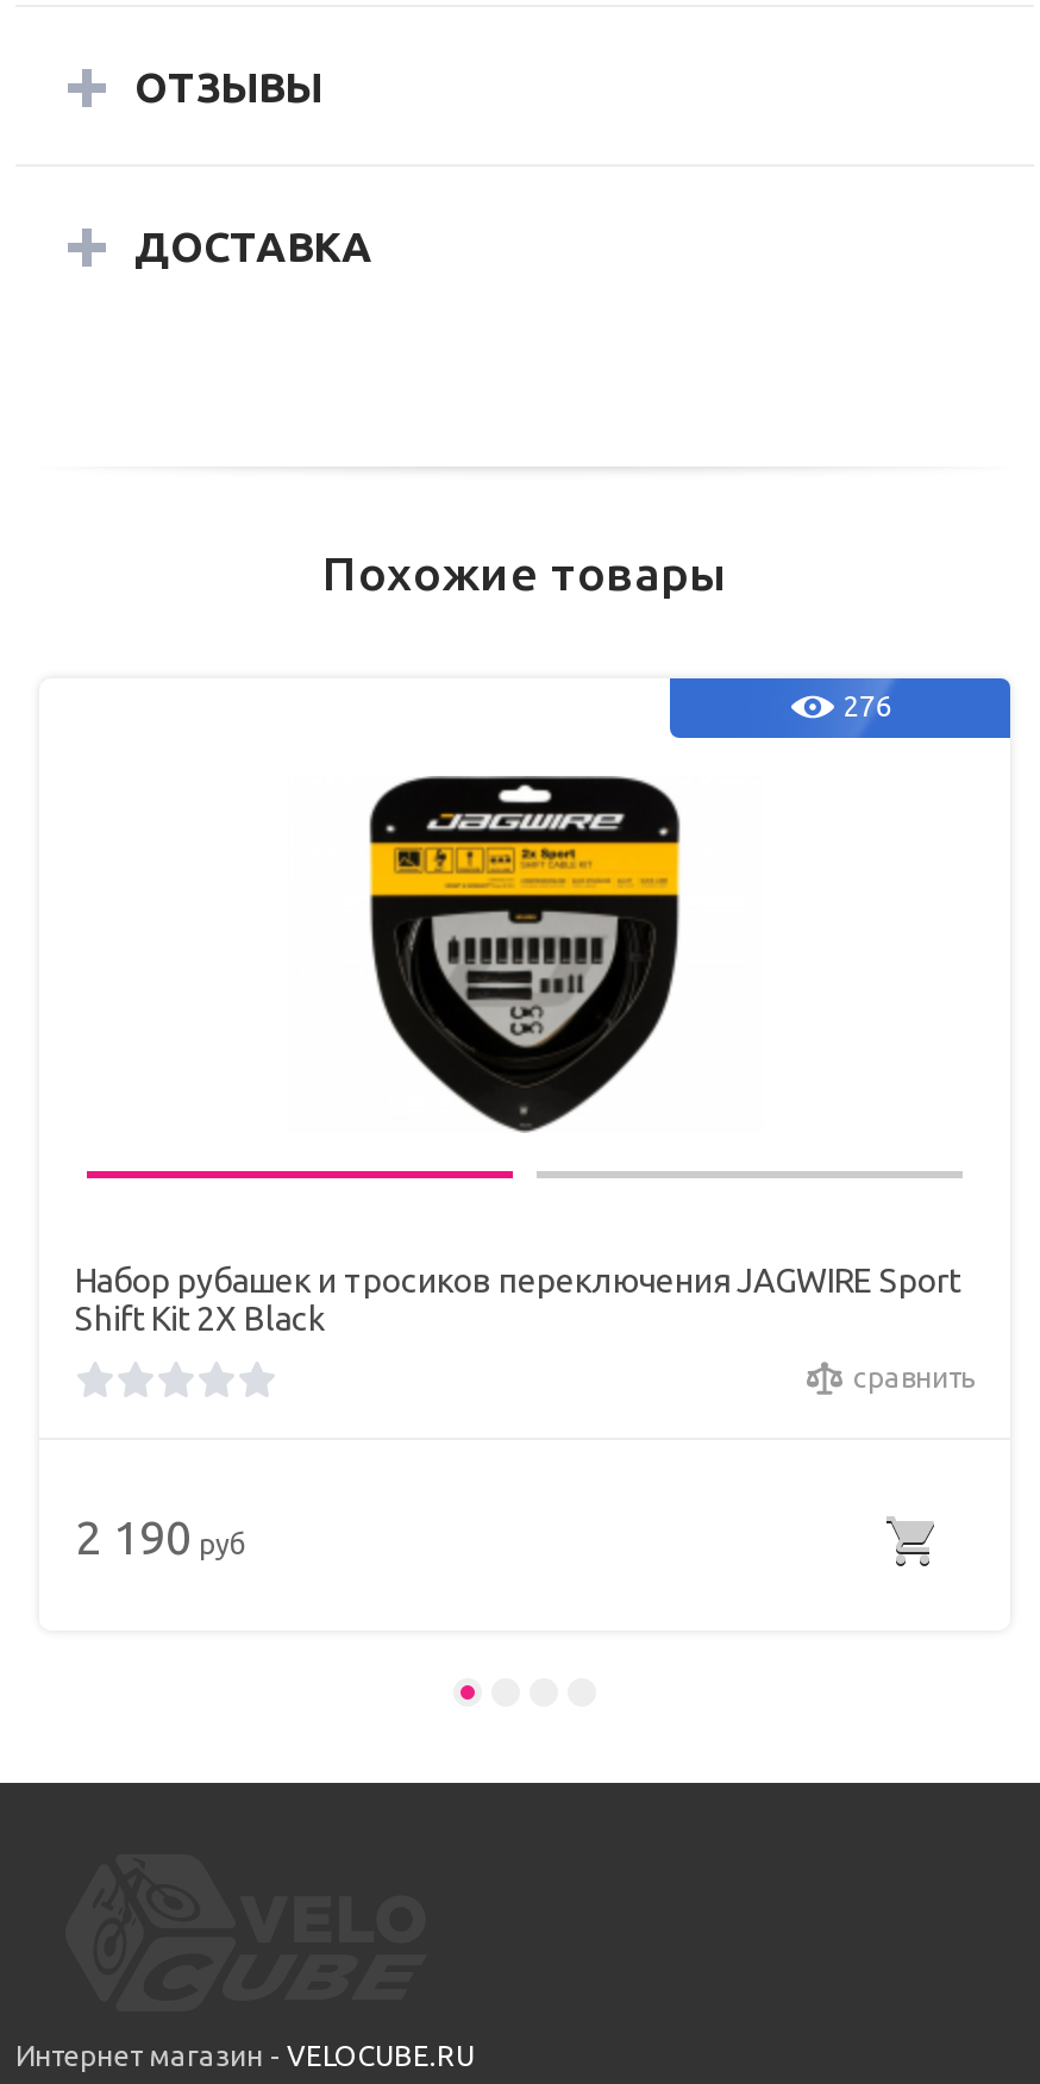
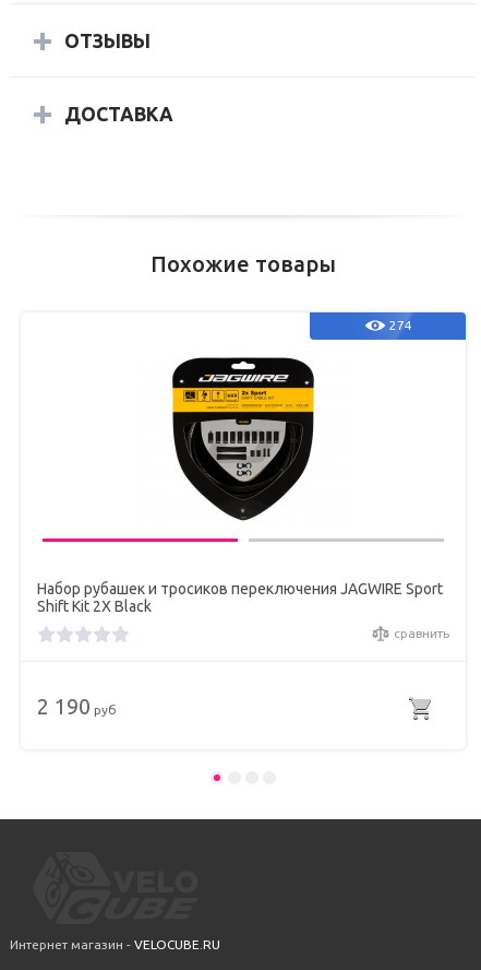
- 276
+ 274
